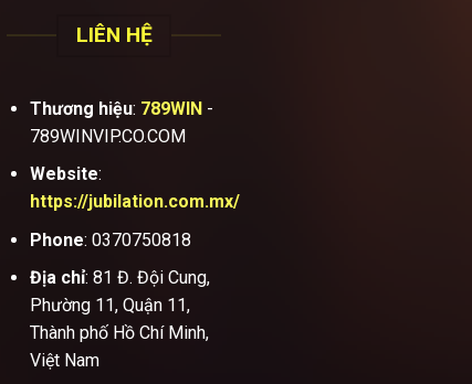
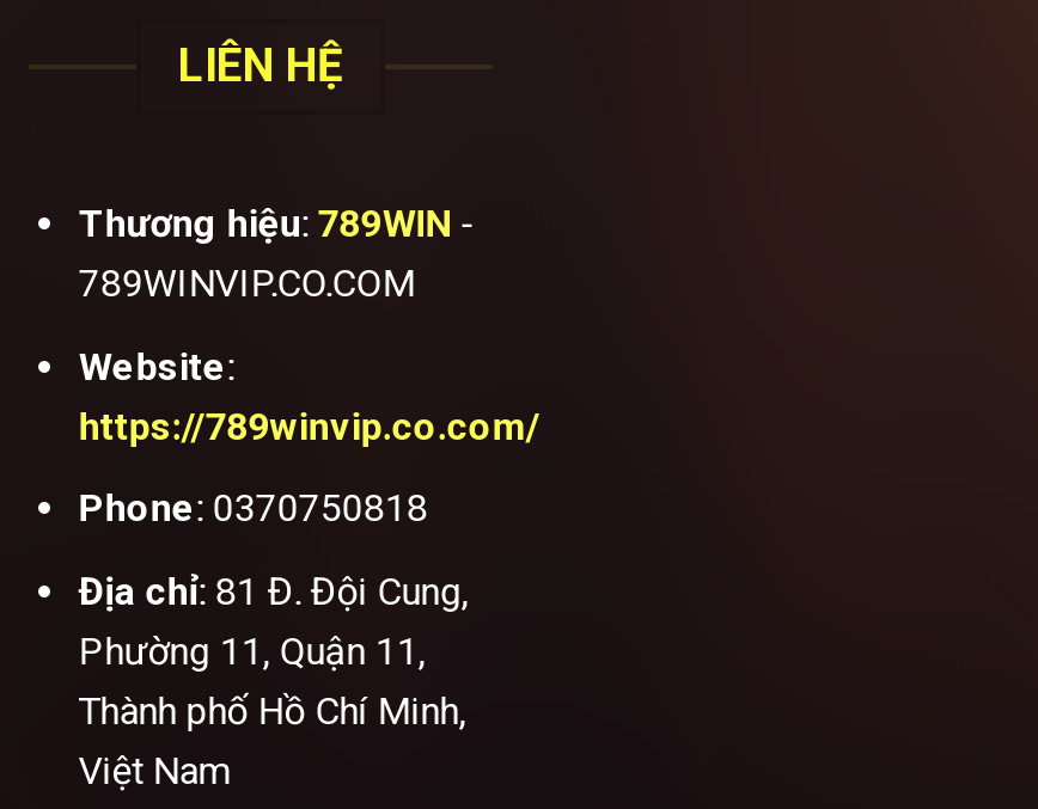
- https://jubilation.com.mx/
+ https://789winvip.co.com/
